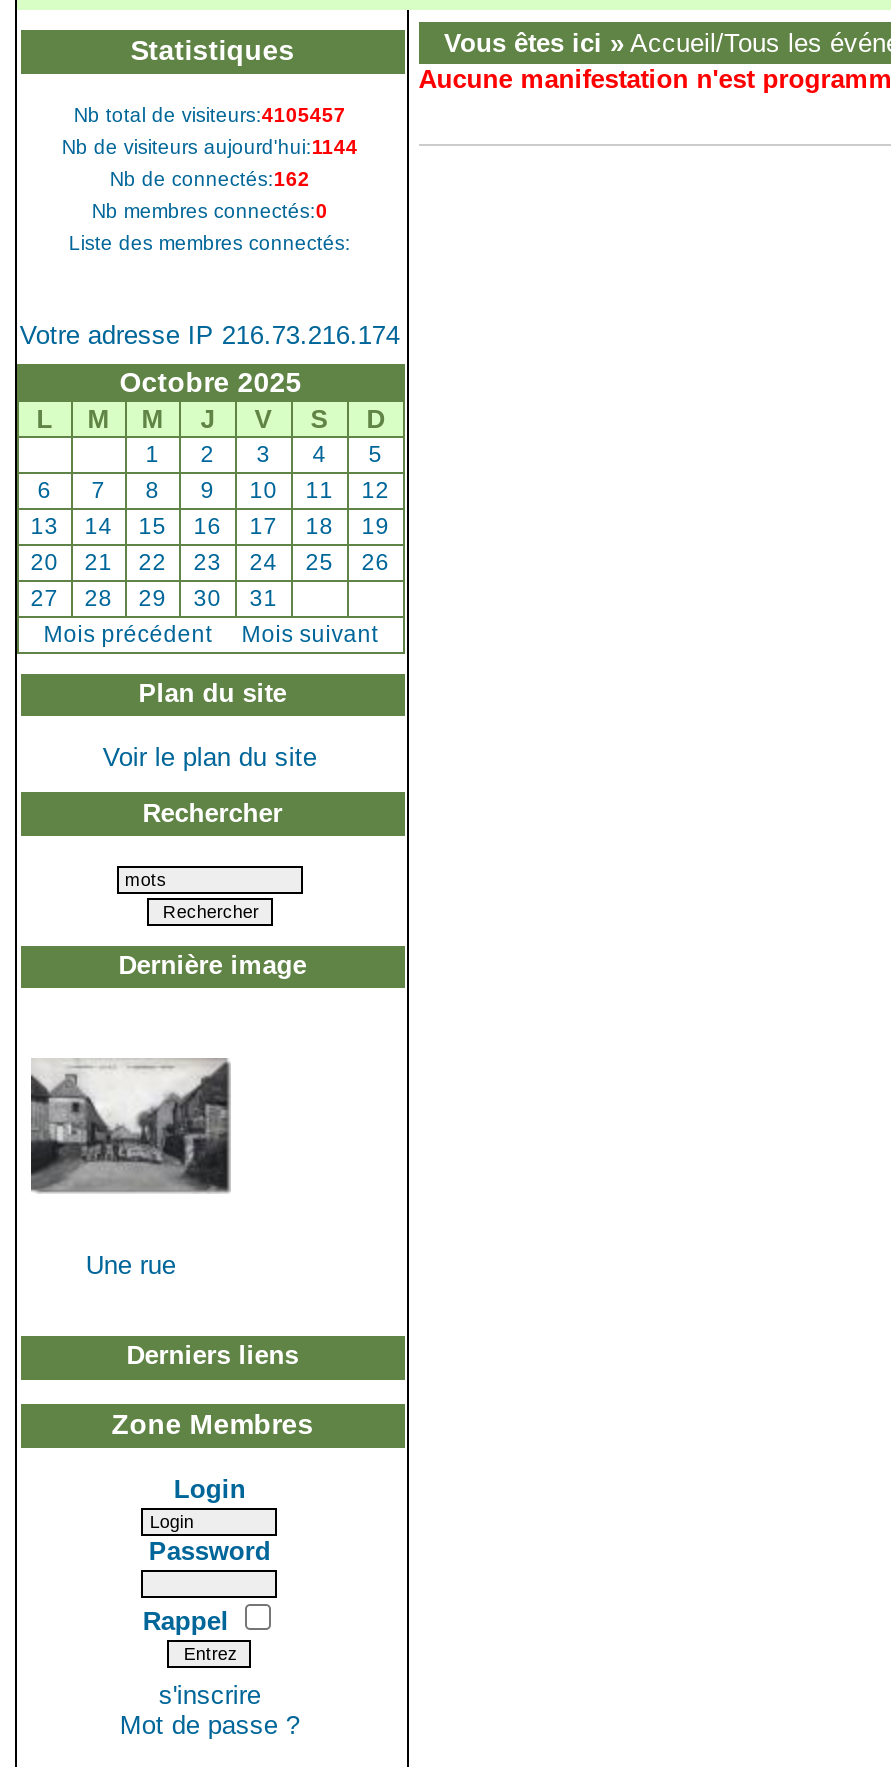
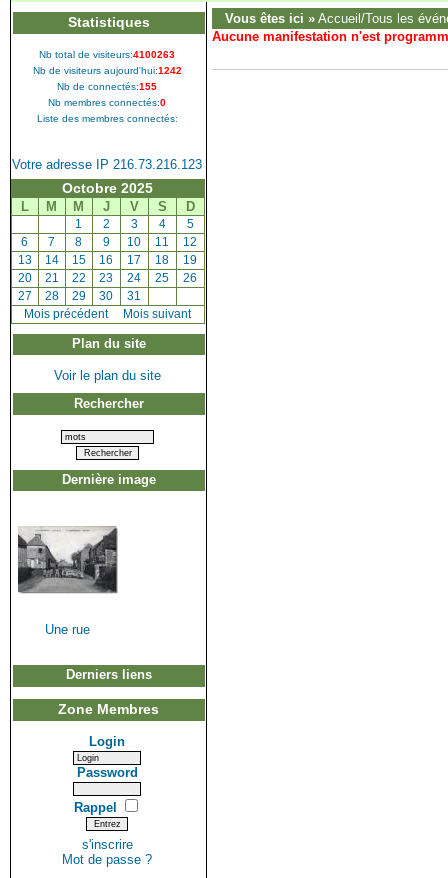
- Nb total de visiteurs:4105457
+ Nb total de visiteurs:4100263

- Nb de visiteurs aujourd'hui:1144
+ Nb de visiteurs aujourd'hui:1242

- Nb de connectés:162
+ Nb de connectés:155

- Votre adresse IP 216.73.216.174
+ Votre adresse IP 216.73.216.123
